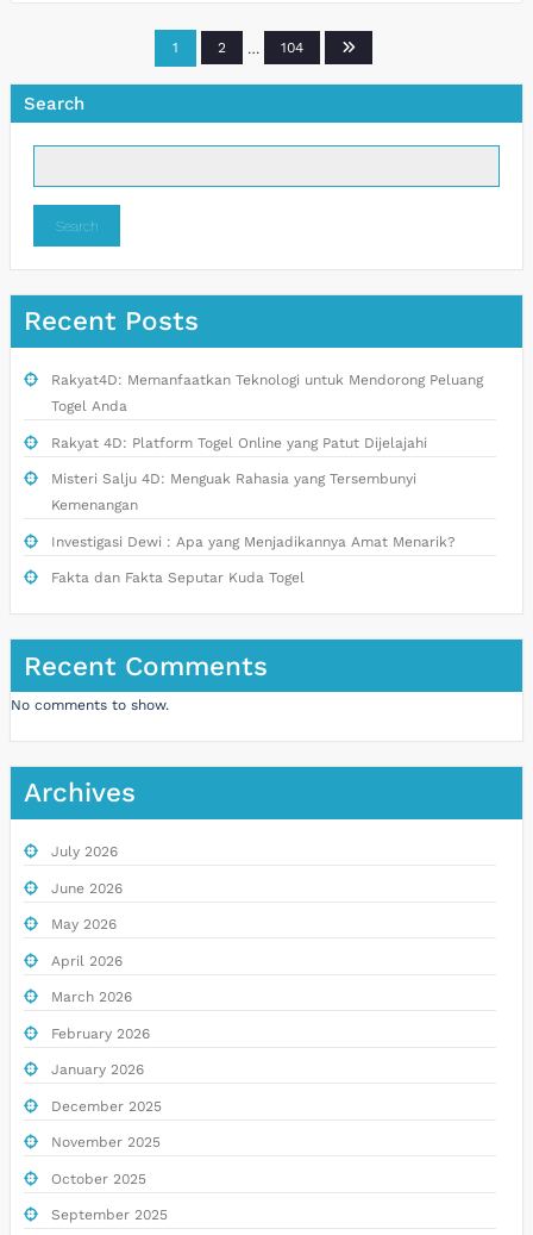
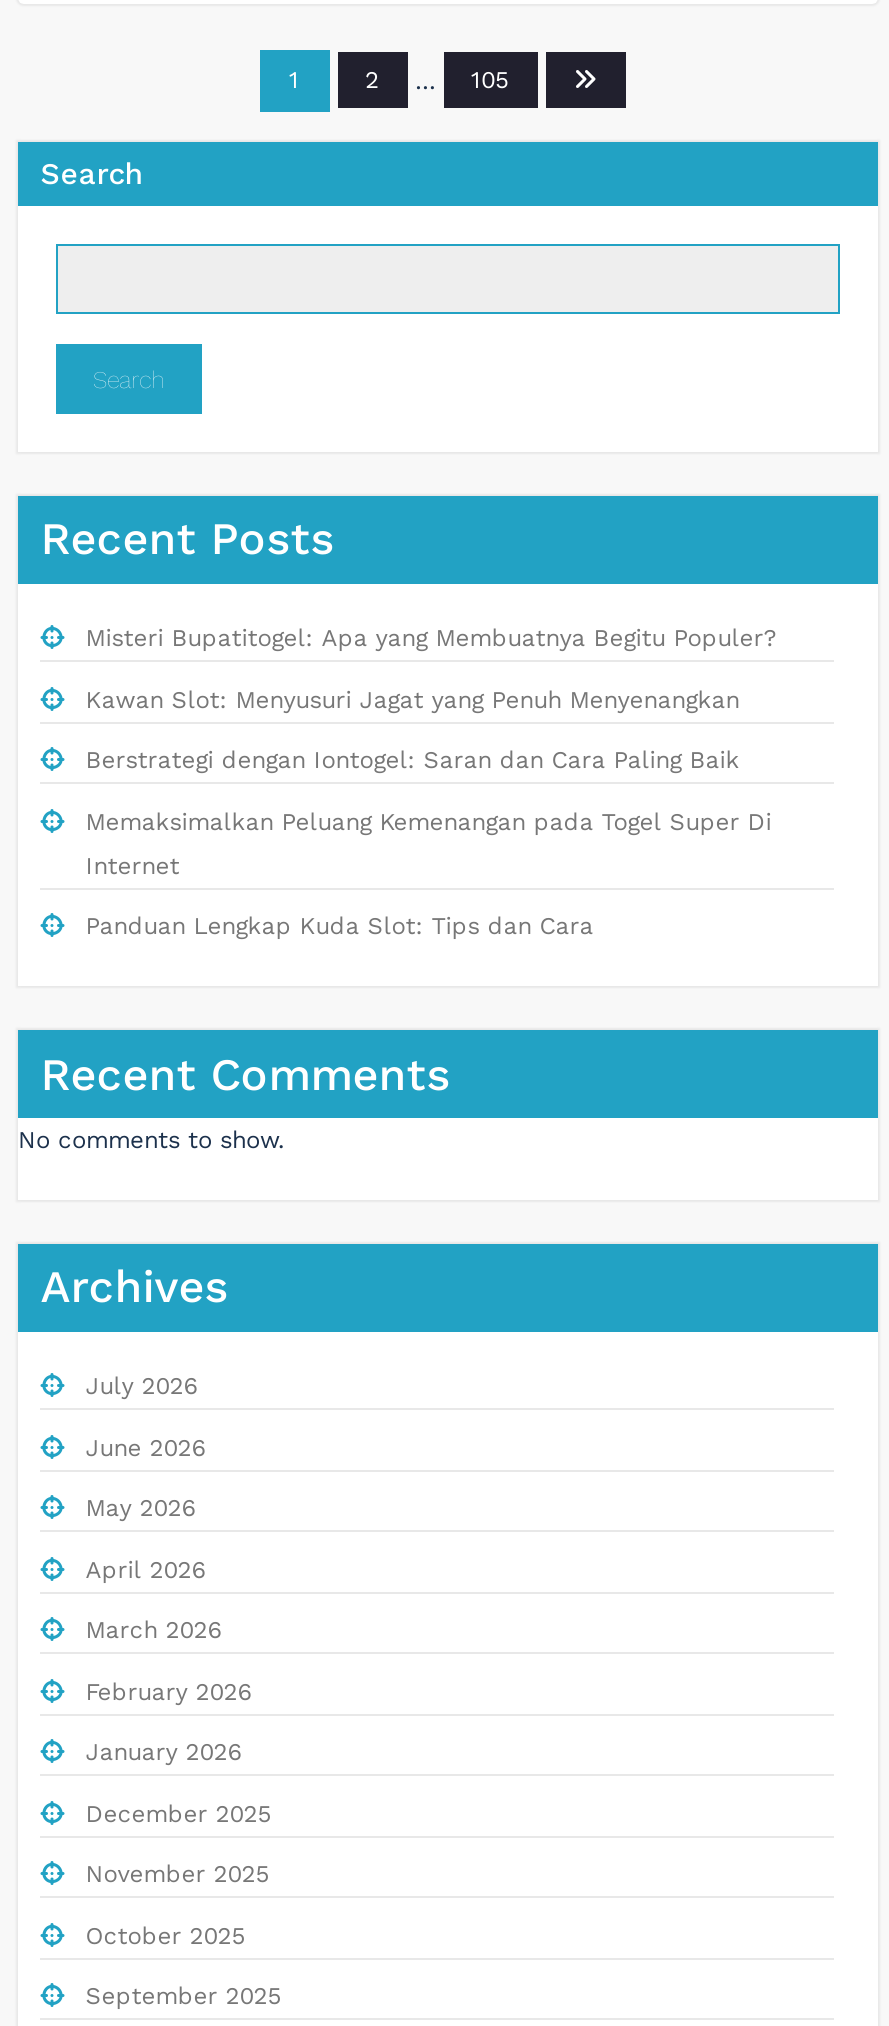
- 104
+ 105

- Rakyat4D: Memanfaatkan Teknologi untuk Mendorong Peluang
- Togel Anda
- Rakyat 4D: Platform Togel Online yang Patut Dijelajahi
- Misteri Salju 4D: Menguak Rahasia yang Tersembunyi
- Kemenangan
- Investigasi Dewi : Apa yang Menjadikannya Amat Menarik?
- Fakta dan Fakta Seputar Kuda Togel
+ Misteri Bupatitogel: Apa yang Membuatnya Begitu Populer?
+ Kawan Slot: Menyusuri Jagat yang Penuh Menyenangkan
+ Berstrategi dengan Iontogel: Saran dan Cara Paling Baik
+ Memaksimalkan Peluang Kemenangan pada Togel Super Di
+ Internet
+ Panduan Lengkap Kuda Slot: Tips dan Cara
